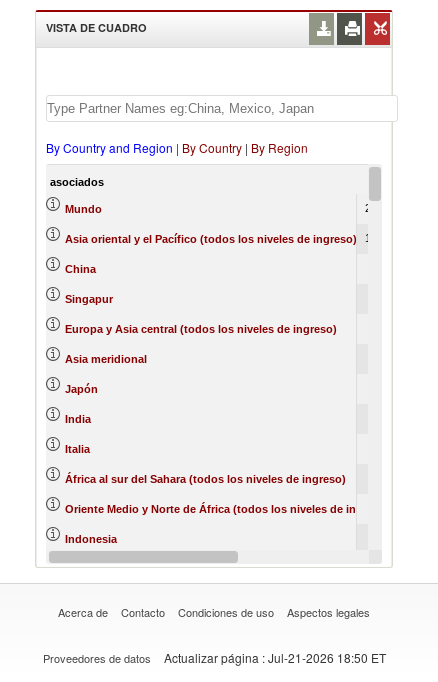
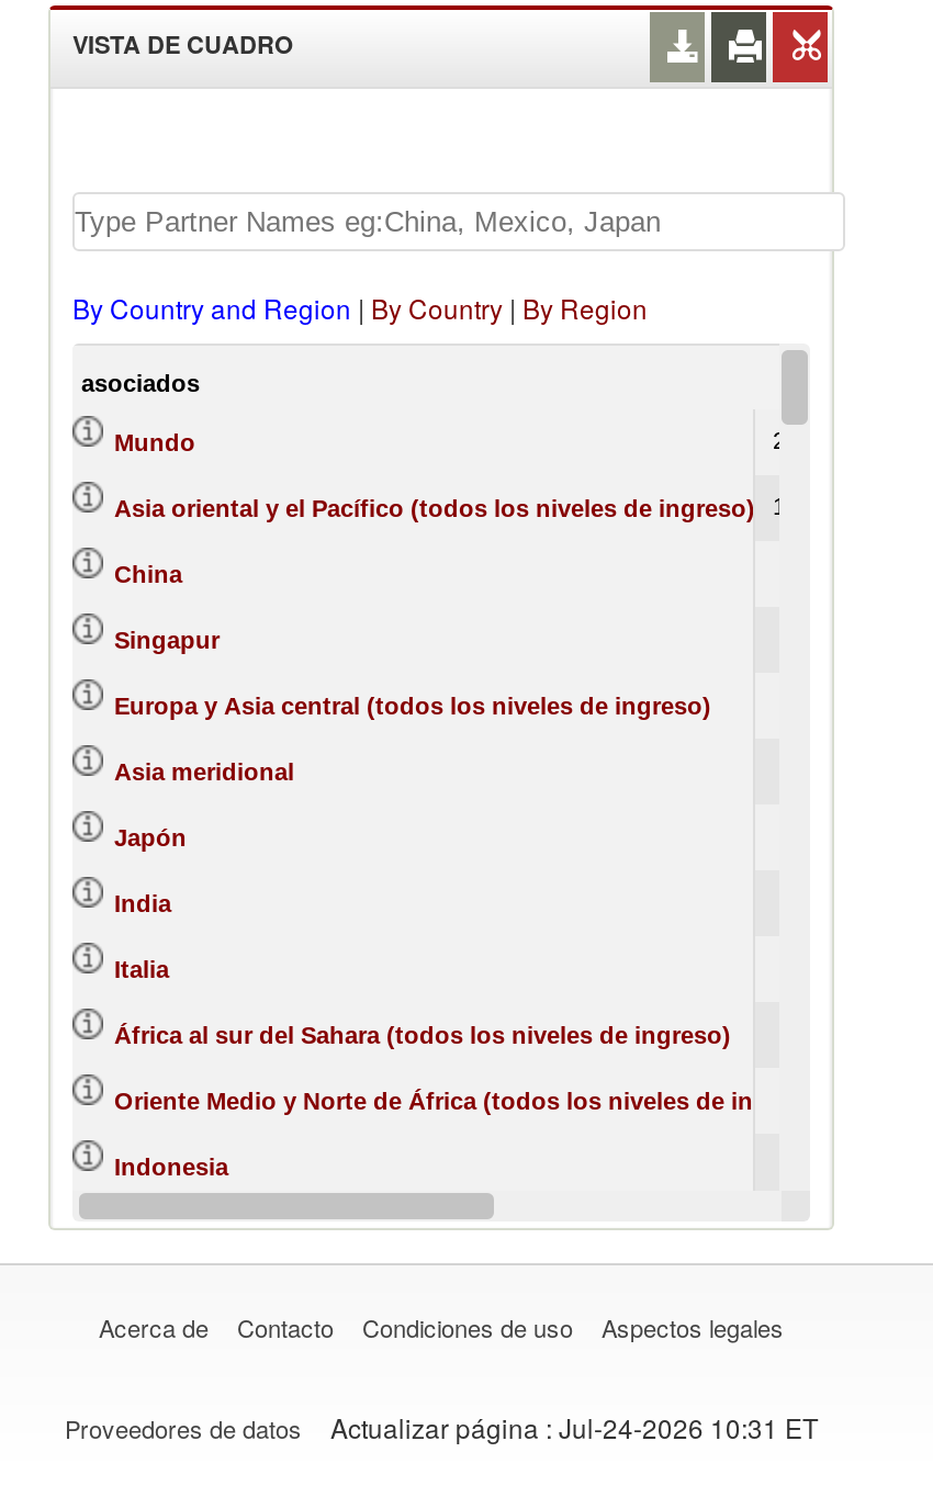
- Actualizar página: Jul-21-2026 18:50 ET
+ Actualizar página: Jul-24-2026 10:31 ET
